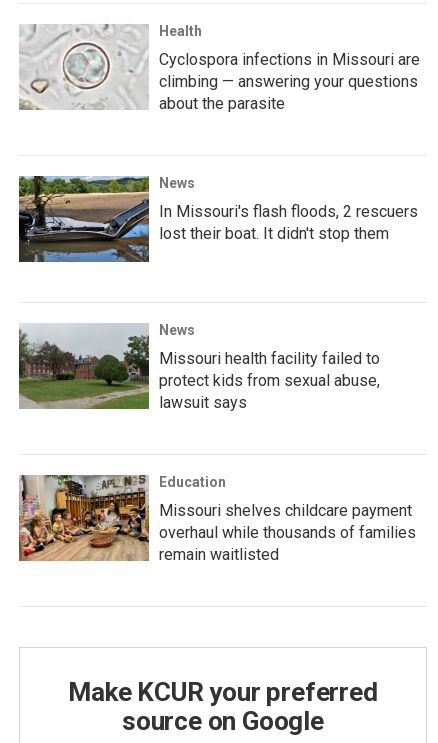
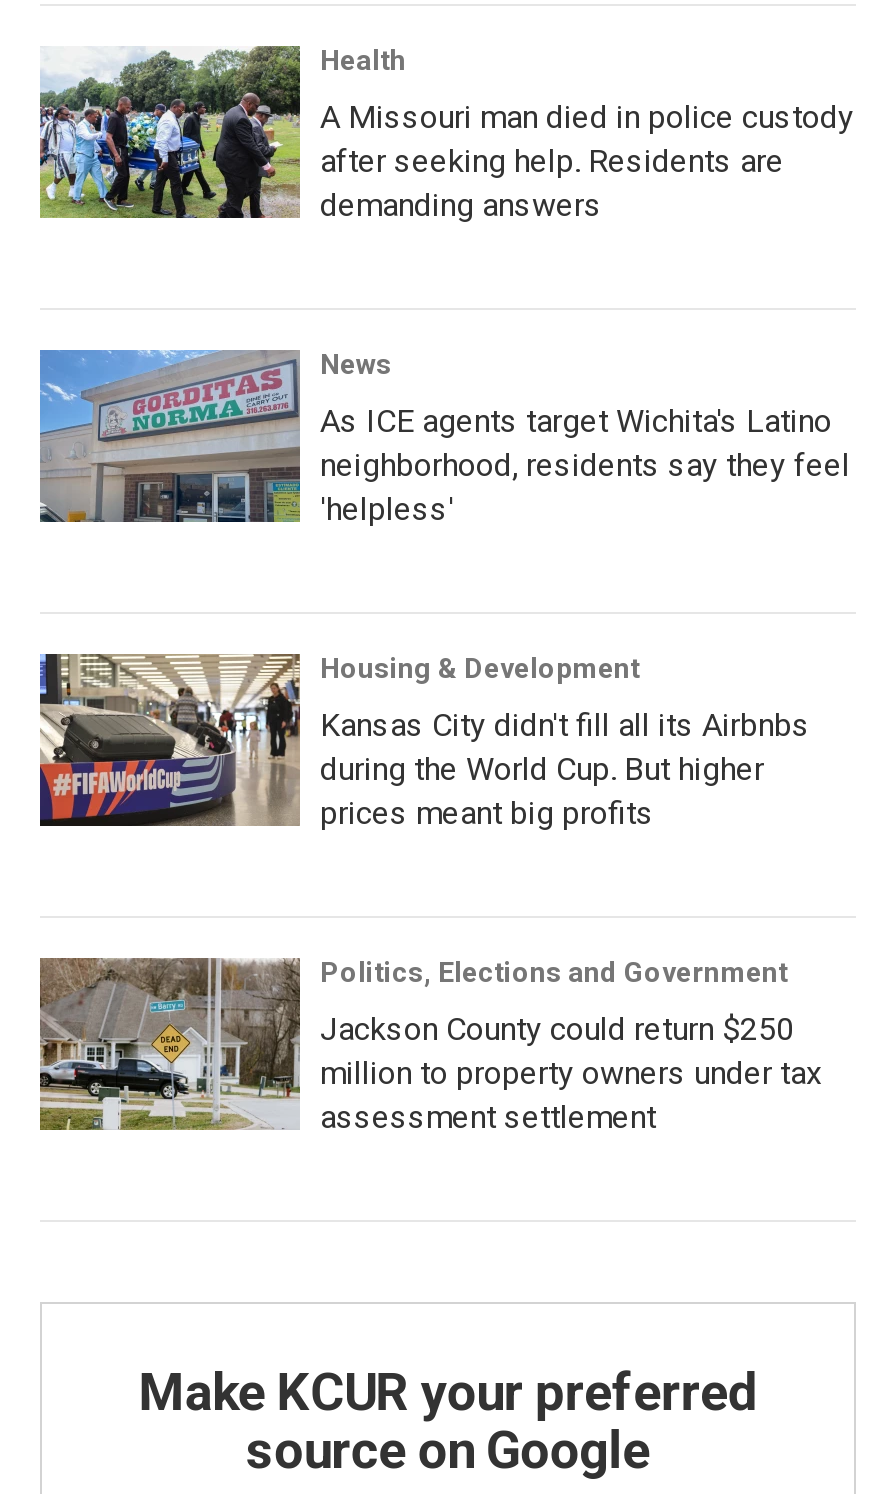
- [image]
- Cyclospora infections in Missouri are
- climbing — answering your questions
- about the parasite
+ [image]
+ A Missouri man died in police custody
+ after seeking help. Residents are
+ demanding answers

- [image]
- In Missouri's flash floods, 2 rescuers
- lost their boat. It didn't stop them
+ [image]
+ As ICE agents target Wichita's Latino
+ neighborhood, residents say they feel
+ 'helpless'

- [image]
- News
+ [image]
+ Housing & Development

- Missouri health facility failed to
- protect kids from sexual abuse,
- lawsuit says
+ Kansas City didn't fill all its Airbnbs
+ during the World Cup. But higher
+ prices meant big profits

- [image]
- Education
+ [image]
+ Politics, Elections and Government

- Missouri shelves childcare payment
- overhaul while thousands of families
- remain waitlisted
+ Jackson County could return $250
+ million to property owners under tax
+ assessment settlement
